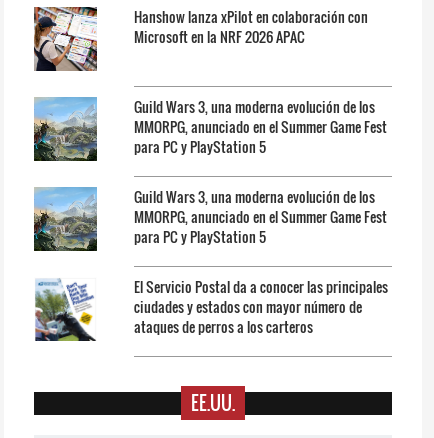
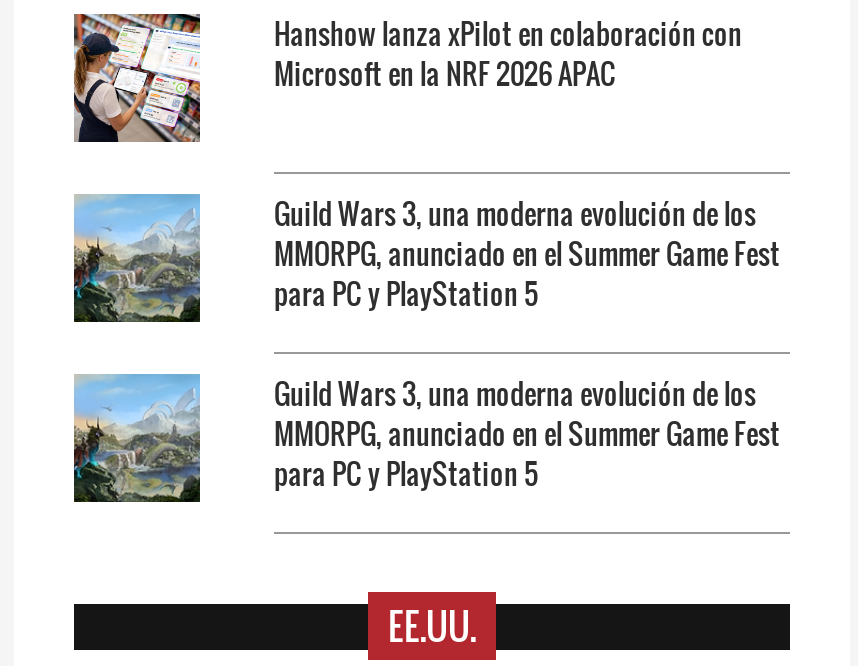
- [image]
- El Servicio Postal da a conocer las principales
- ciudades y estados con mayor número de
- ataques de perros a los carteros
